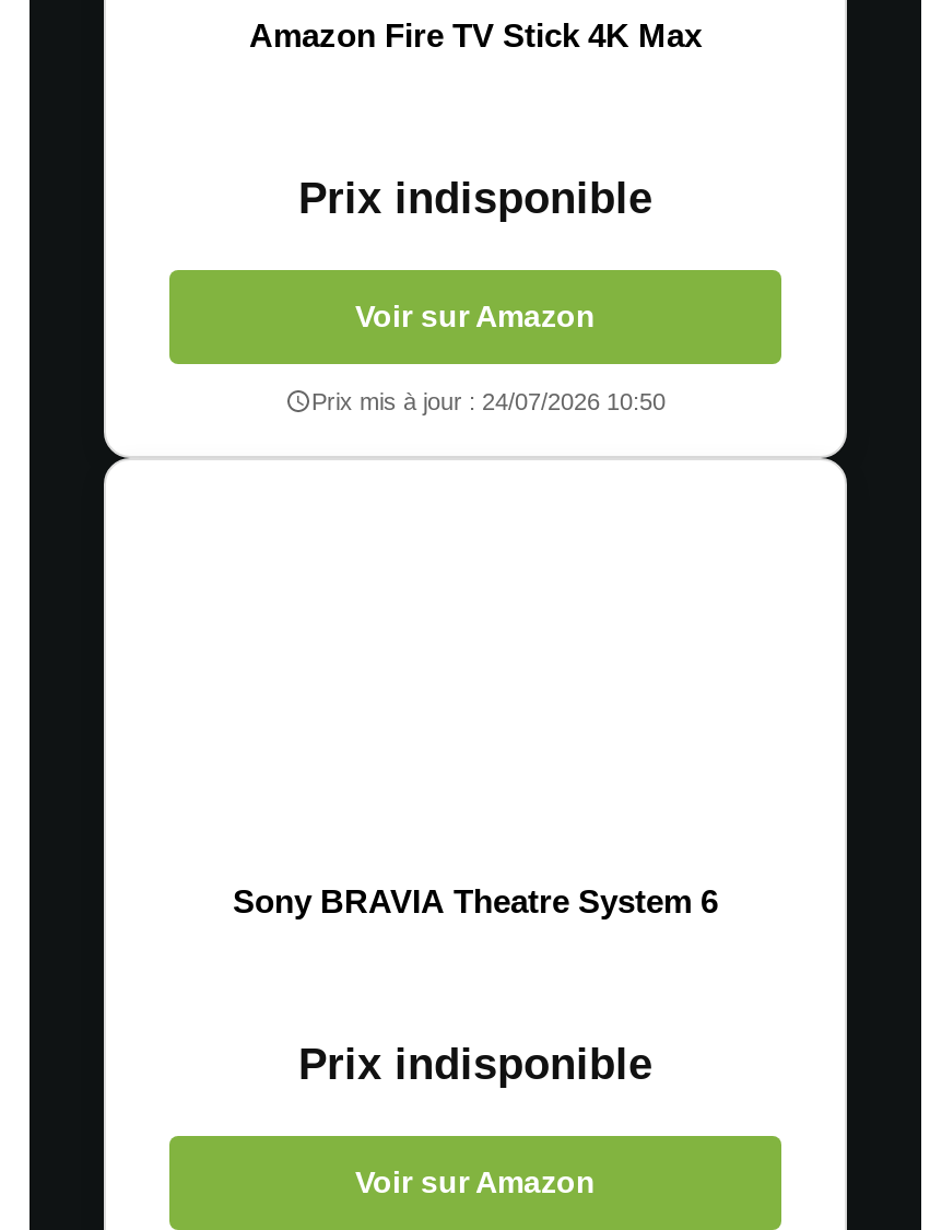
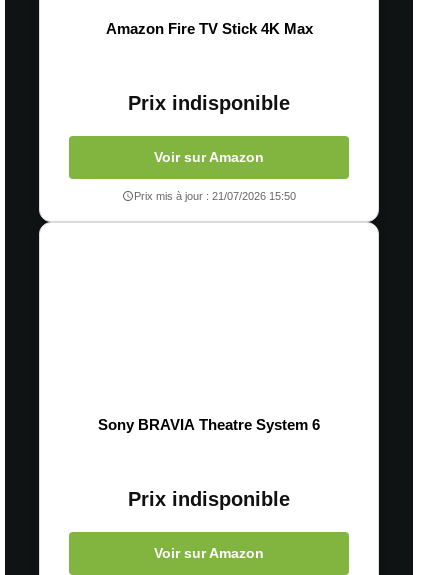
- Prix mis à jour : 24/07/2026 10:50
+ Prix mis à jour : 21/07/2026 15:50
